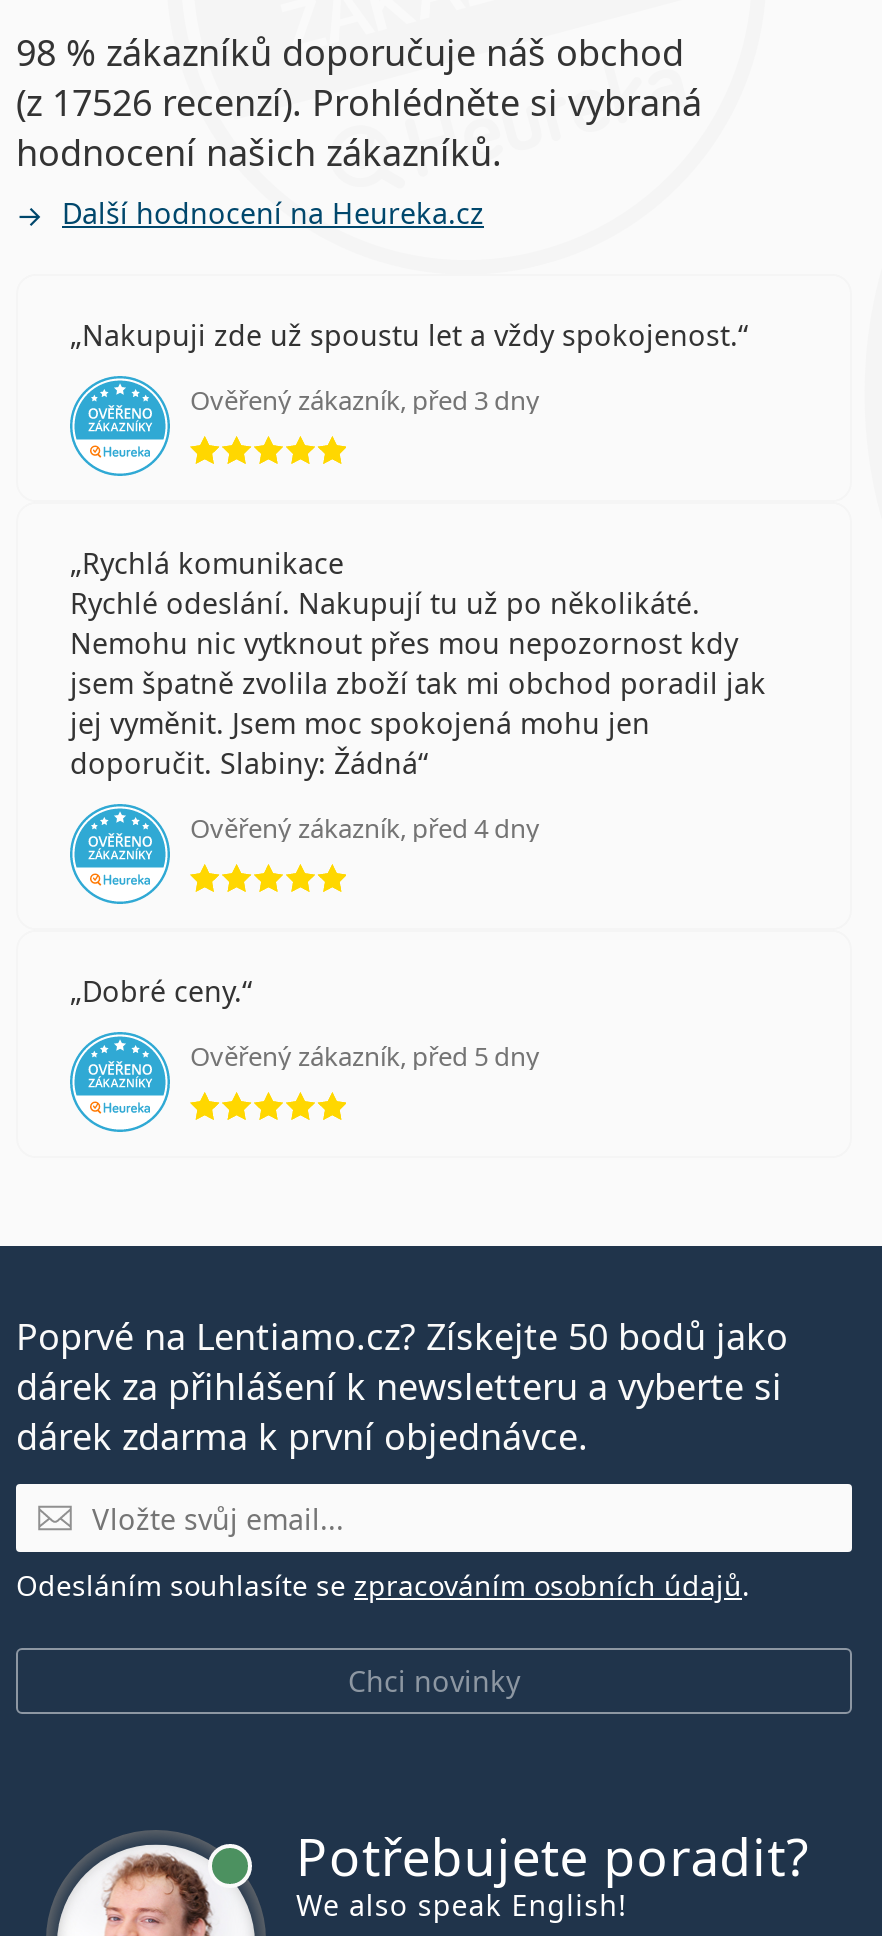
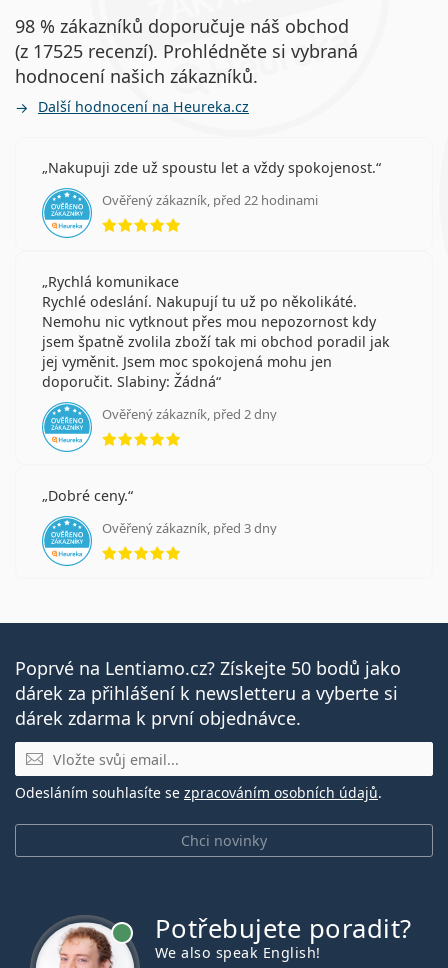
- (z 17526 recenzí). Prohlédněte si vybraná
+ (z 17525 recenzí). Prohlédněte si vybraná

+ Ověřený zákazník, před 22 hodinami

moved down: Ověřený zákazník, před 3 dny

- Ověřený zákazník, před 4 dny
+ Ověřený zákazník, před 2 dny

- Ověřený zákazník, před 5 dny
